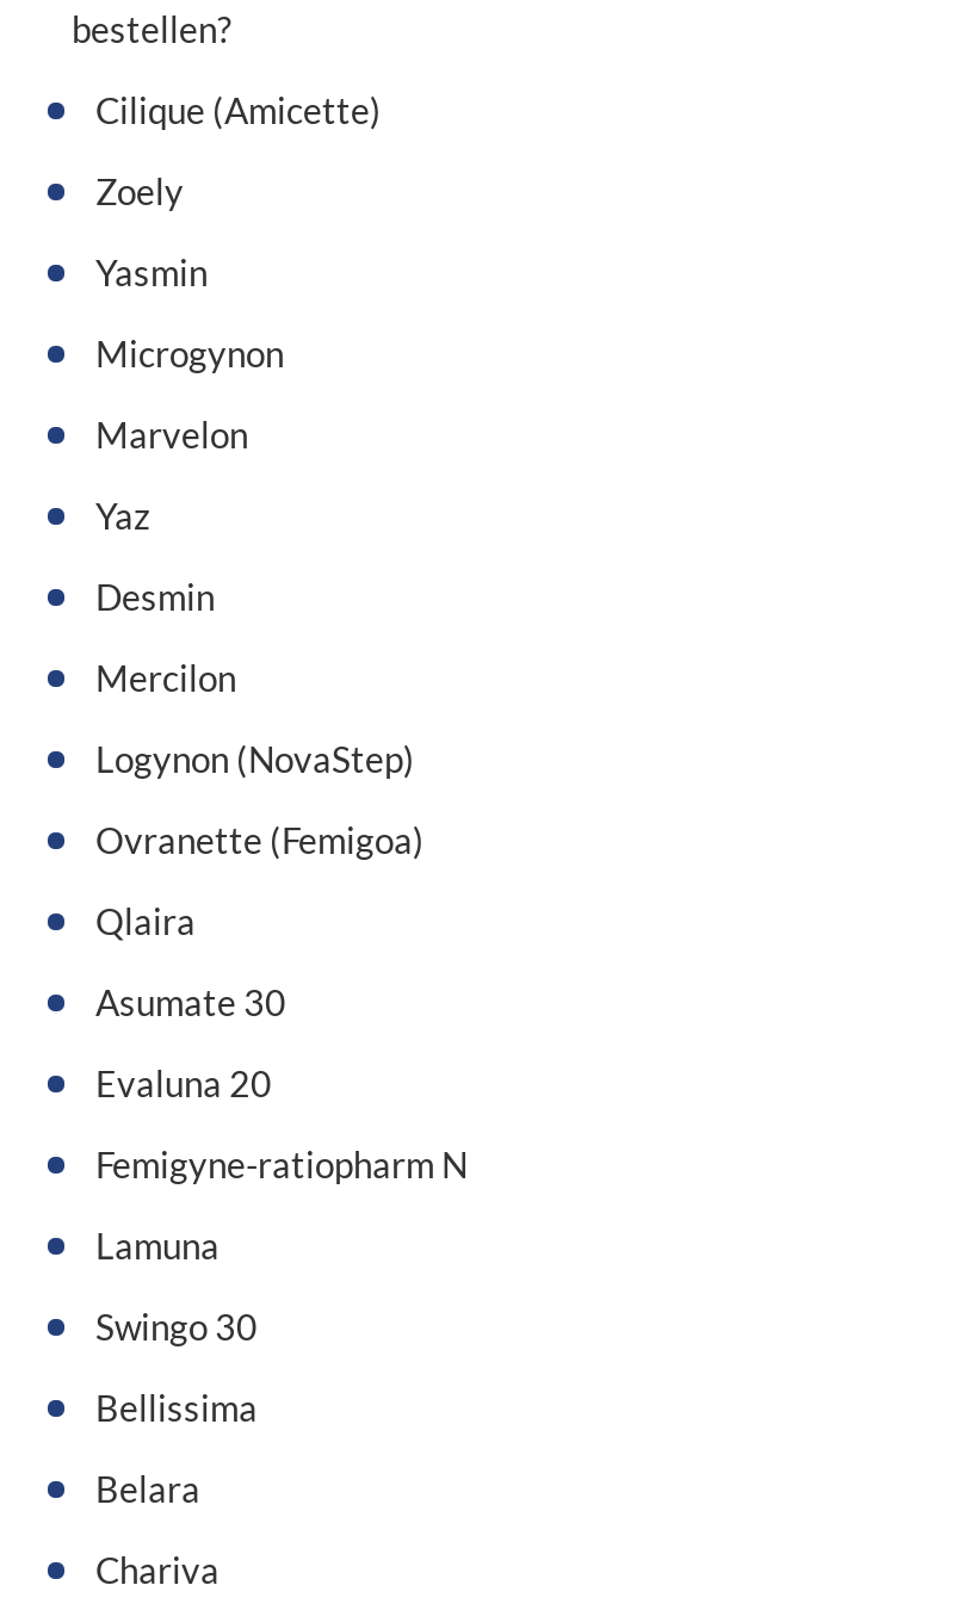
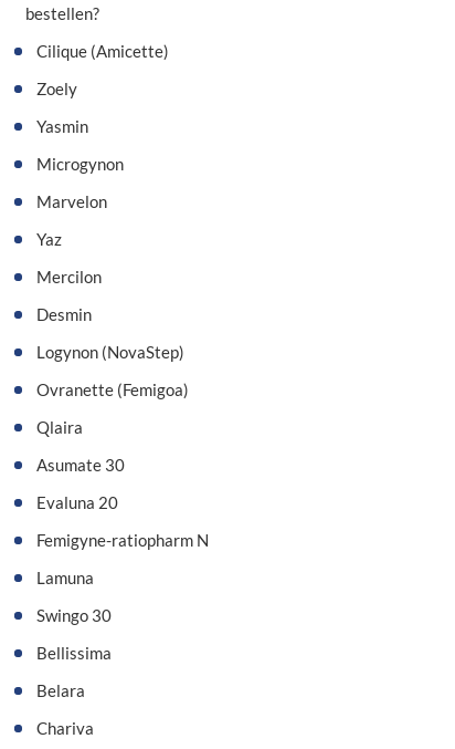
moved down: Desmin

moved up: Mercilon
